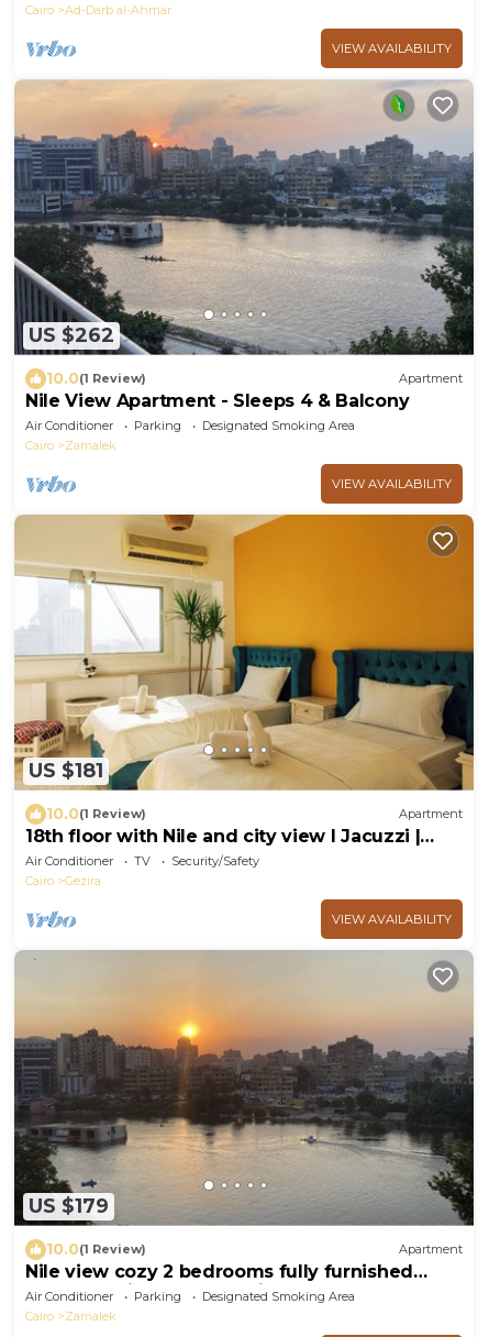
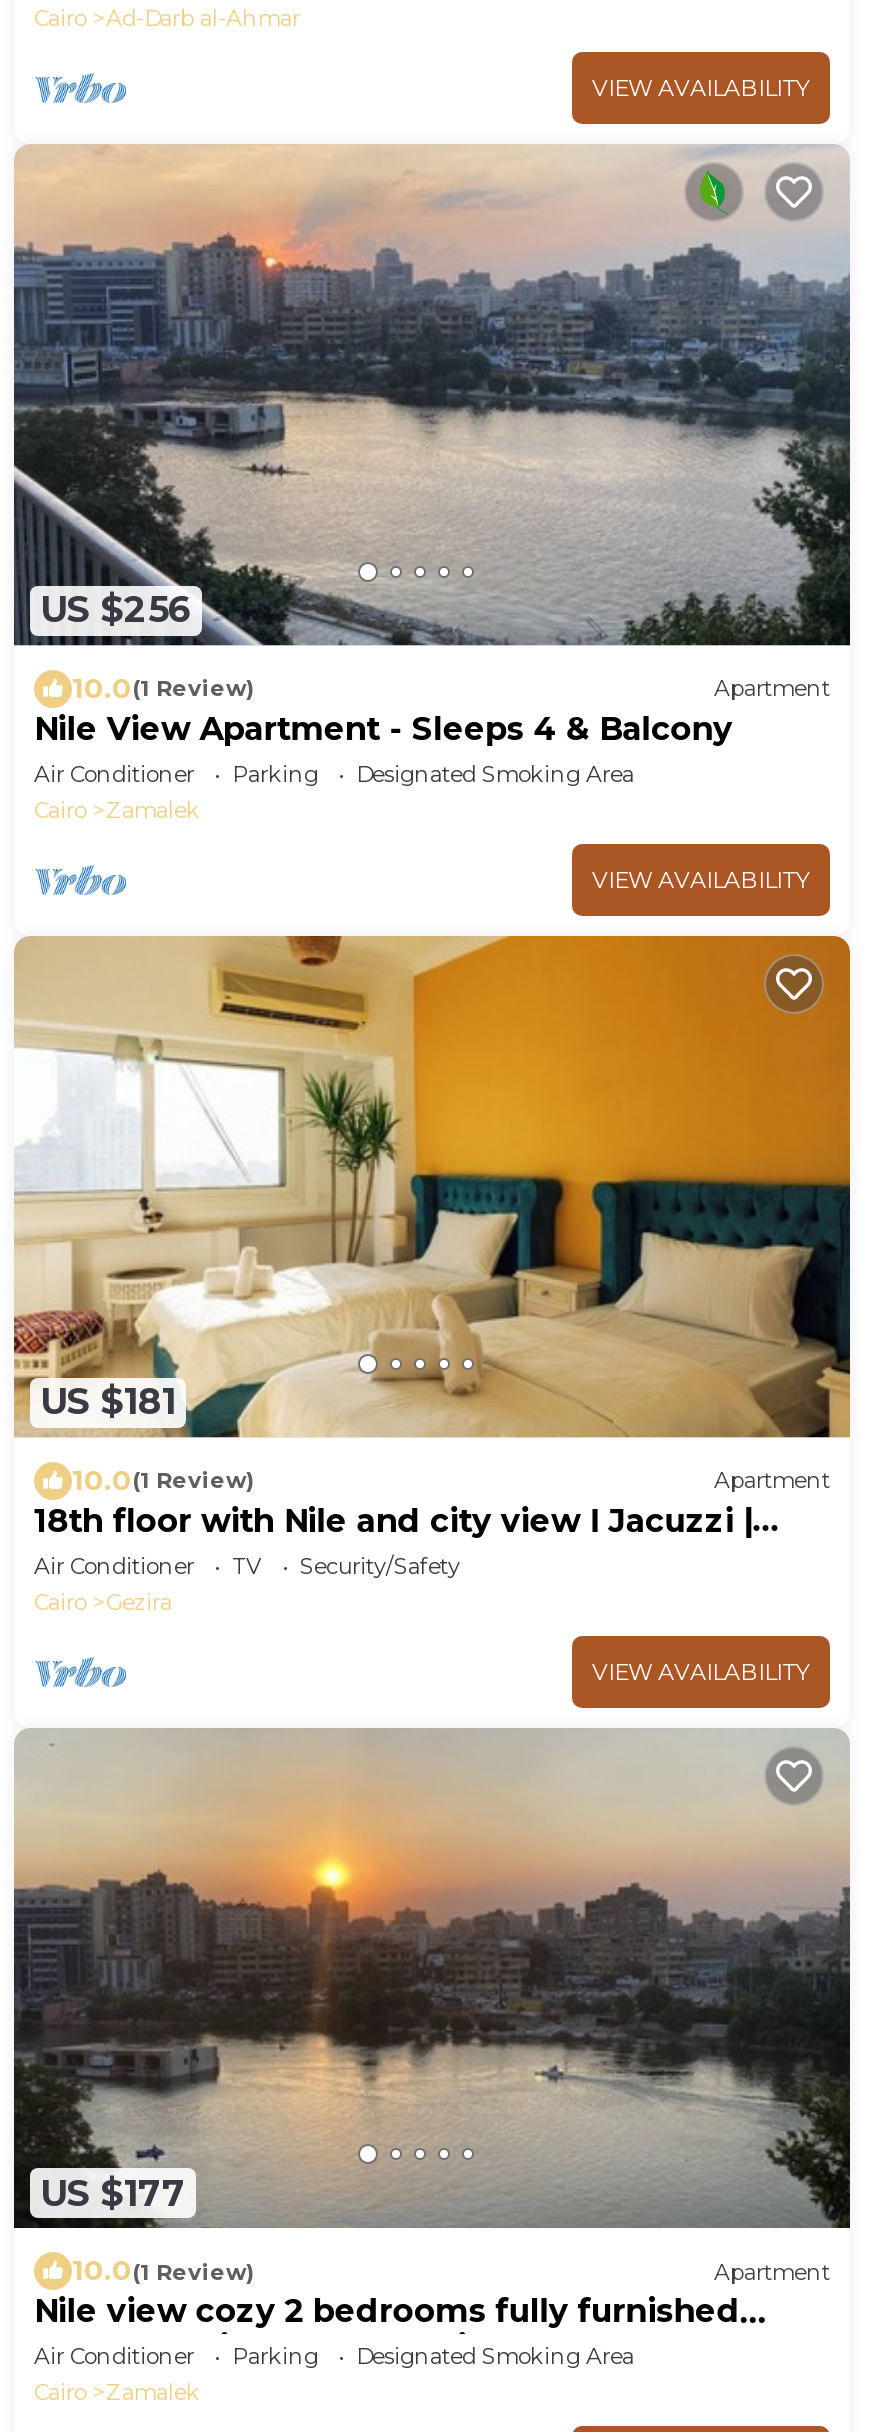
- US $262
+ US $256

- US $179
+ US $177
